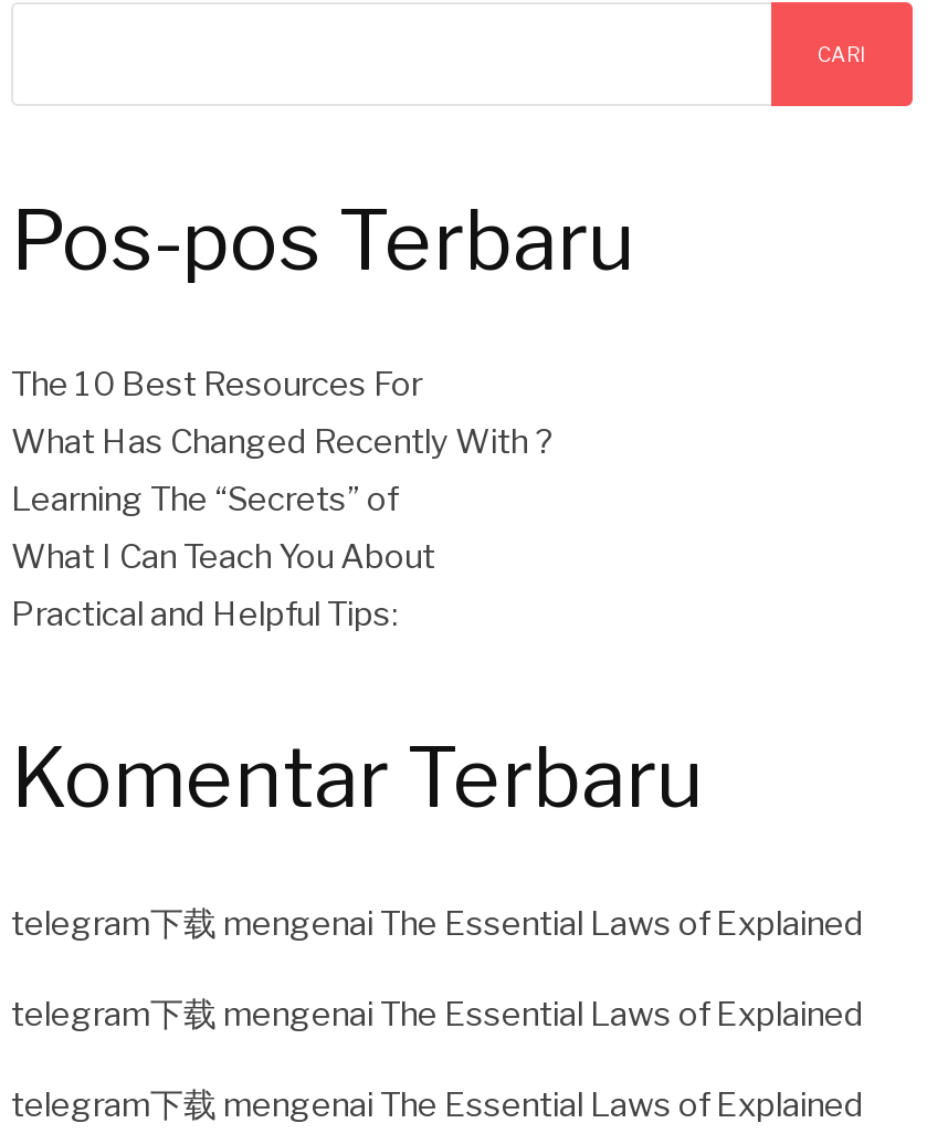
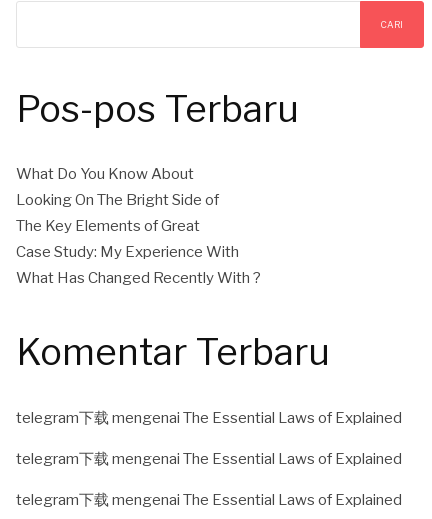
- The 10 Best Resources For
+ What Do You Know About
+ Looking On The Bright Side of
+ The Key Elements of Great
+ Case Study: My Experience With

moved down: What Has Changed Recently With ?

- Learning The “Secrets” of
- What I Can Teach You About
- Practical and Helpful Tips:
